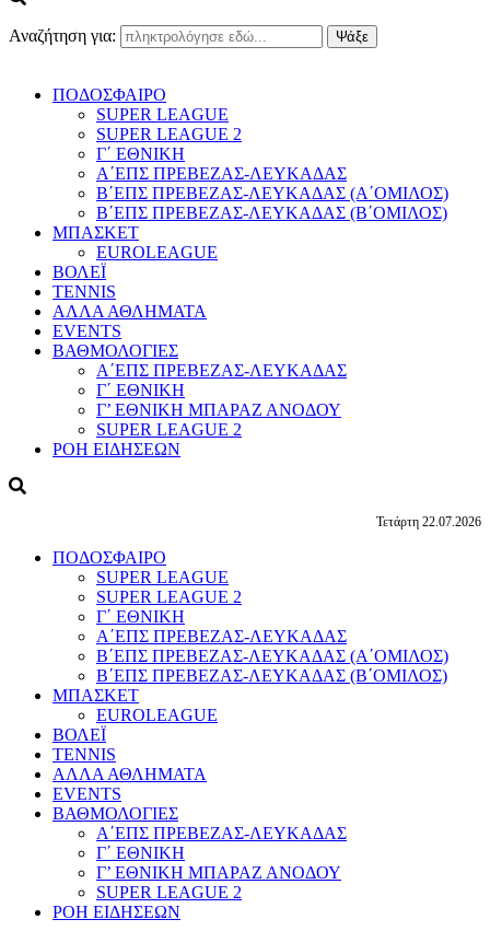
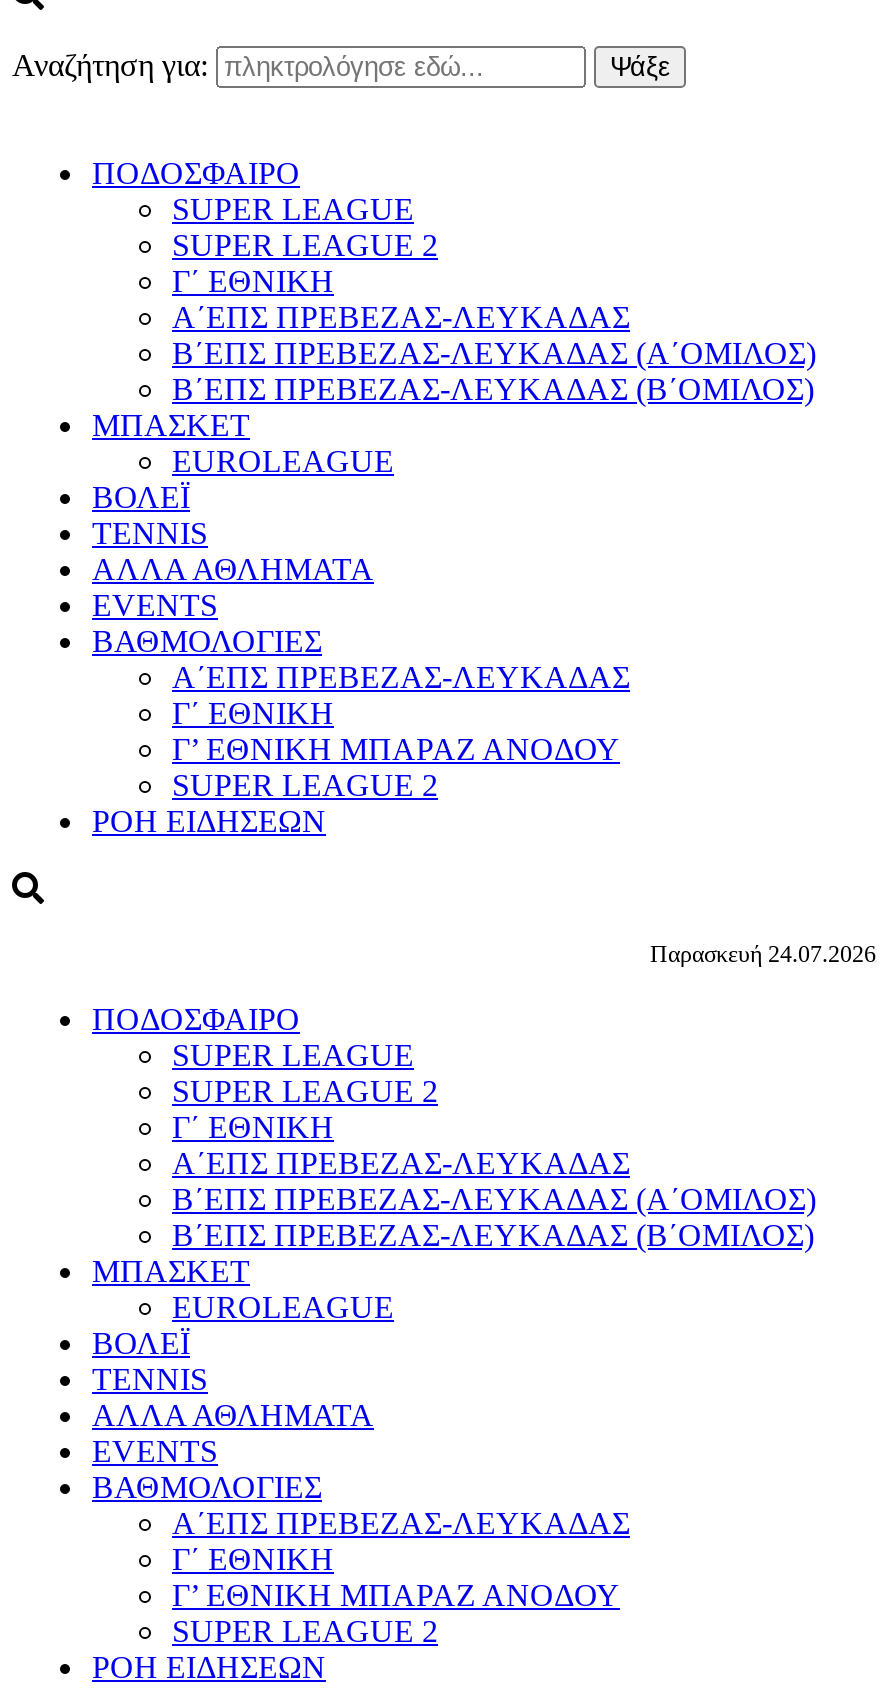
- Τετάρτη 22.07.2026
+ Παρασκευή 24.07.2026
